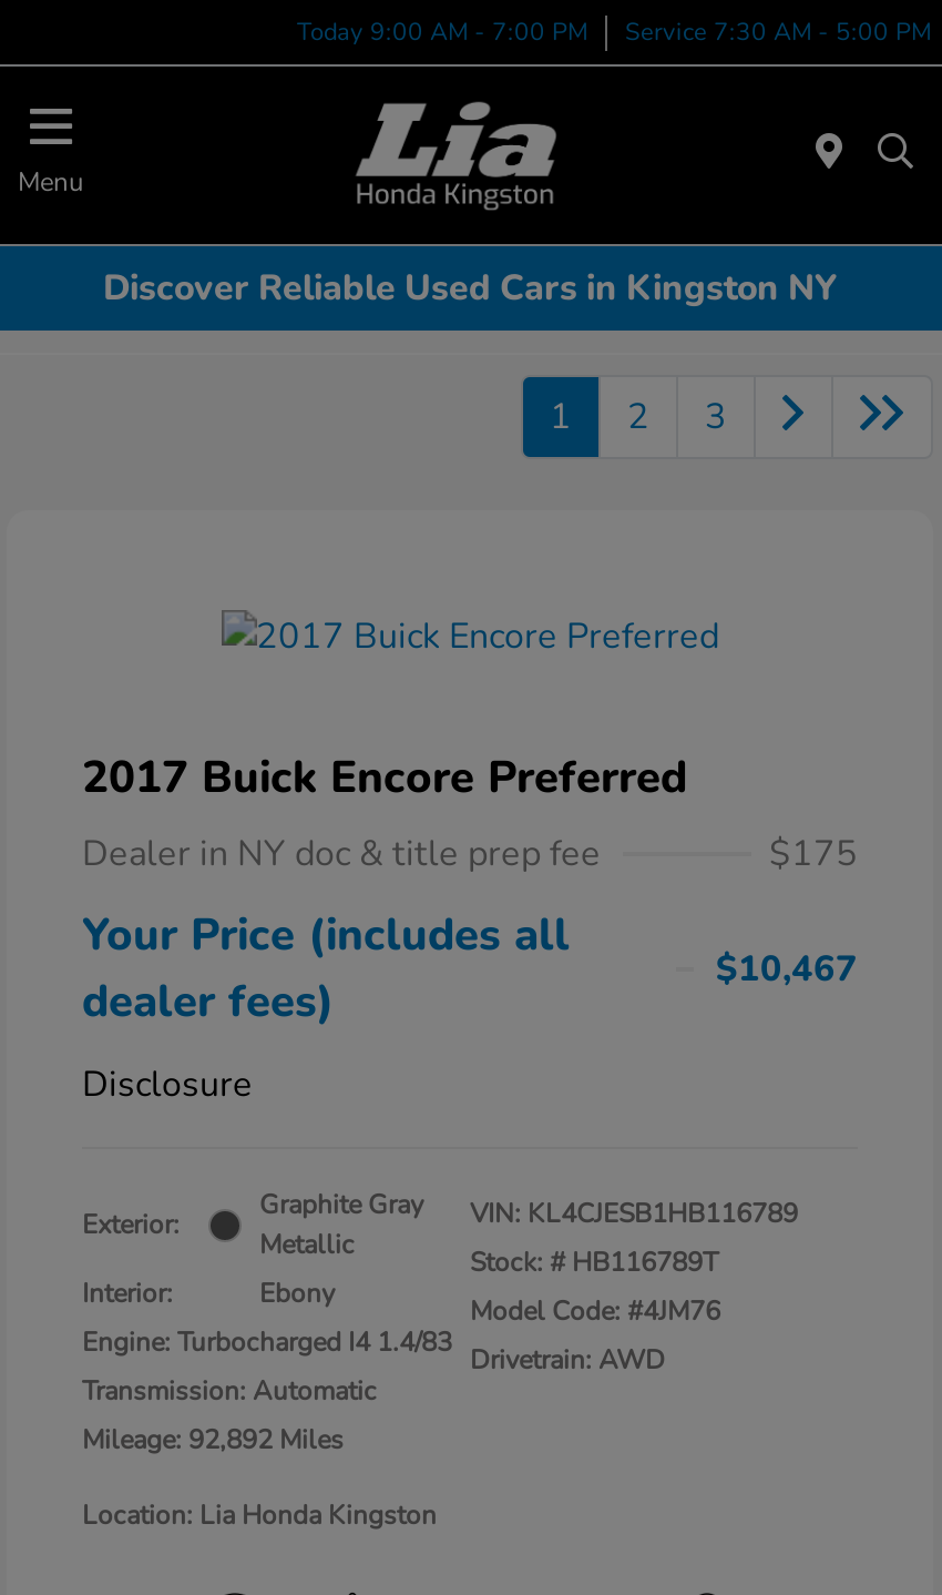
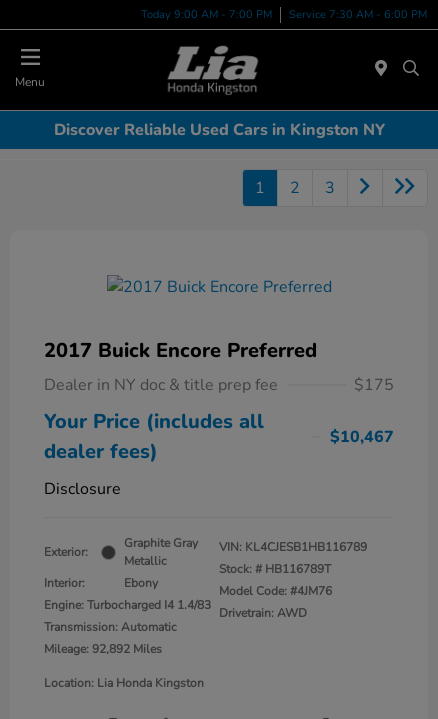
- Today 9:00 AM - 7:00 PM Service 7:30 AM - 5:00 PM
+ Today 9:00 AM - 7:00 PM Service 7:30 AM - 6:00 PM
